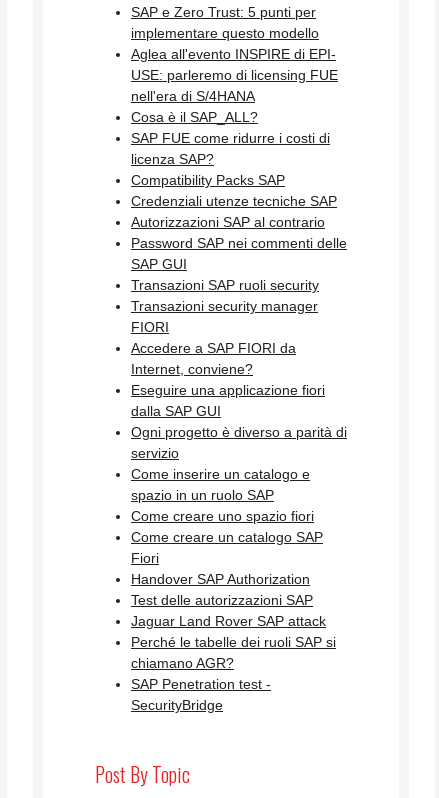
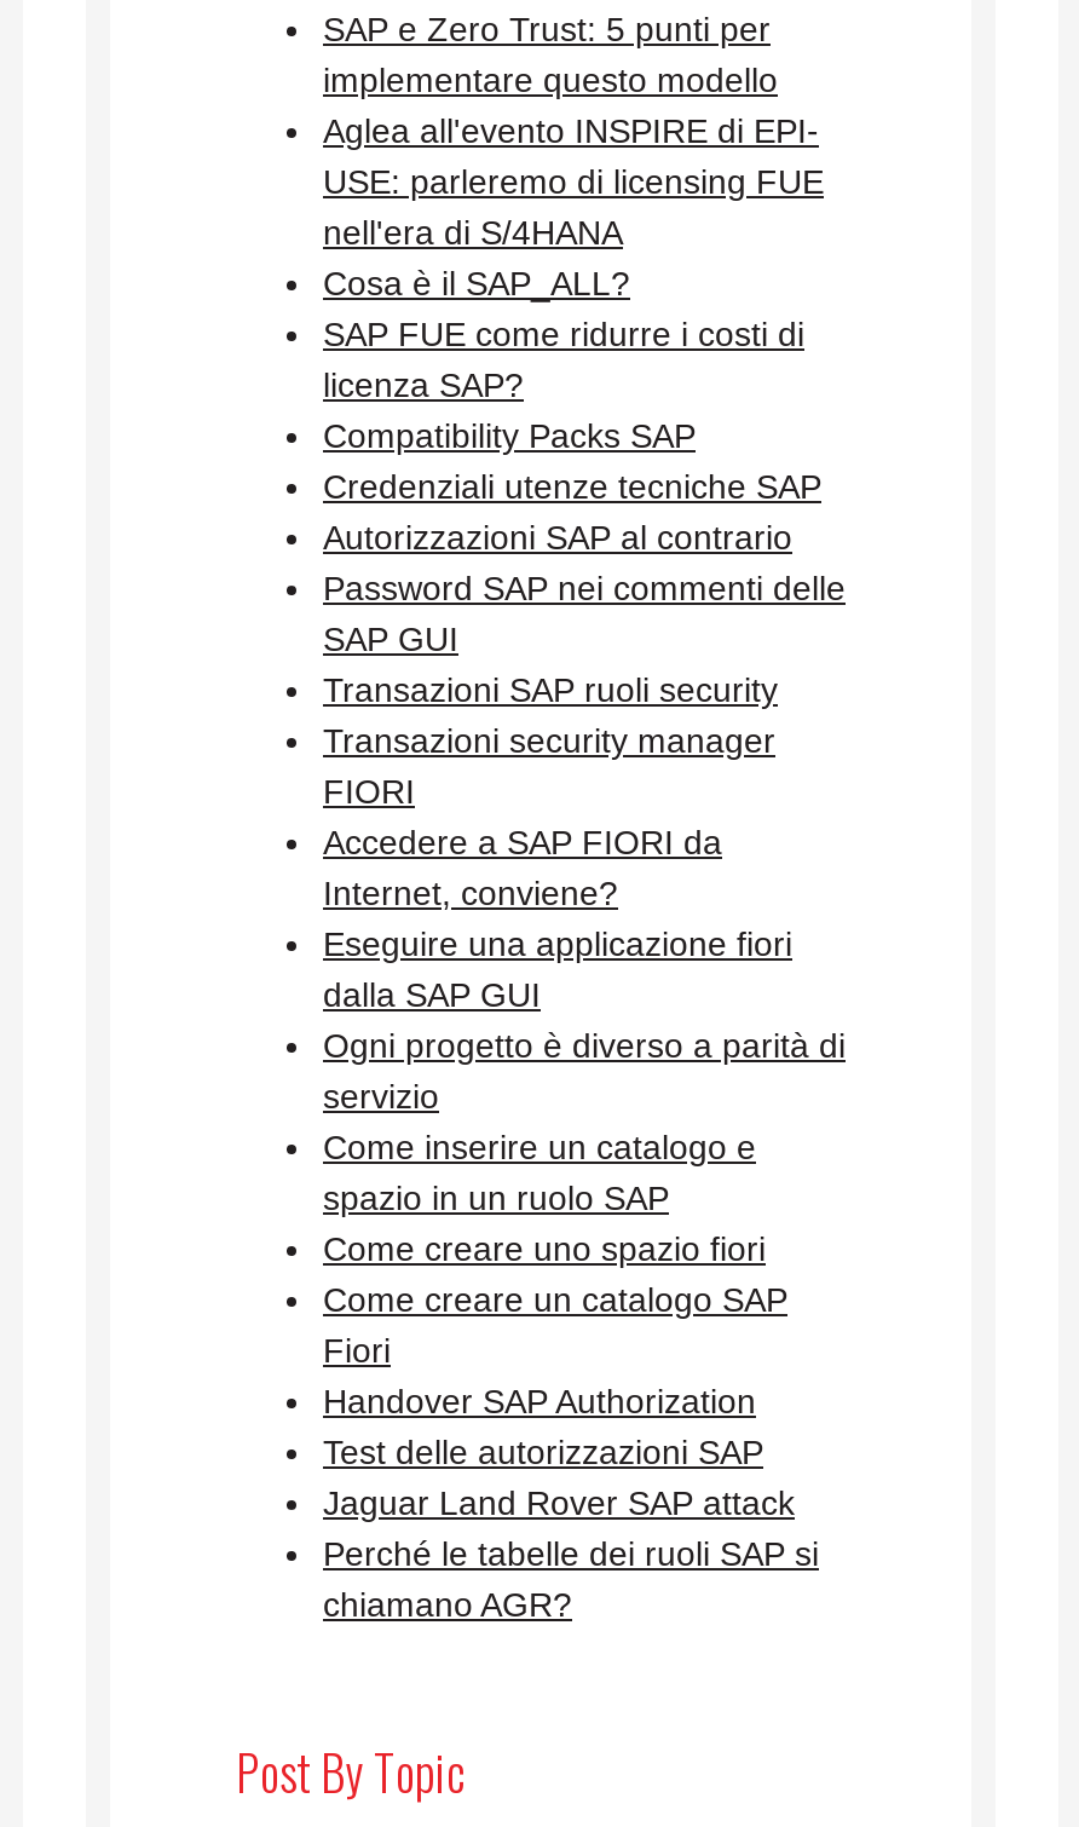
- SAP Penetration test -
- SecurityBridge
